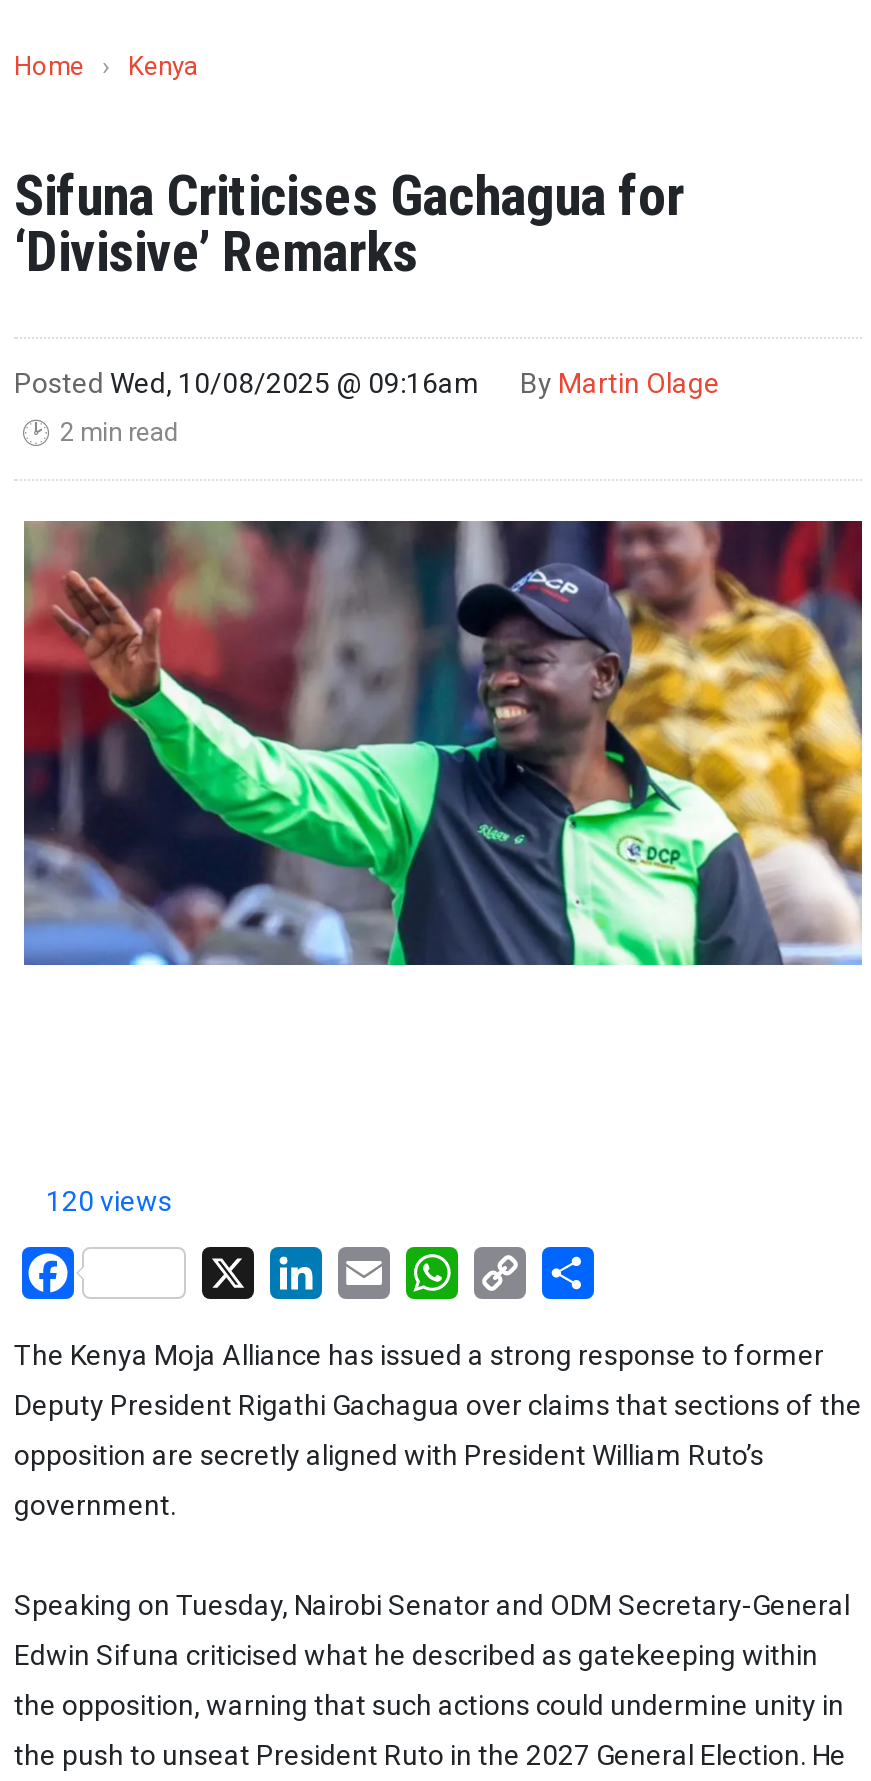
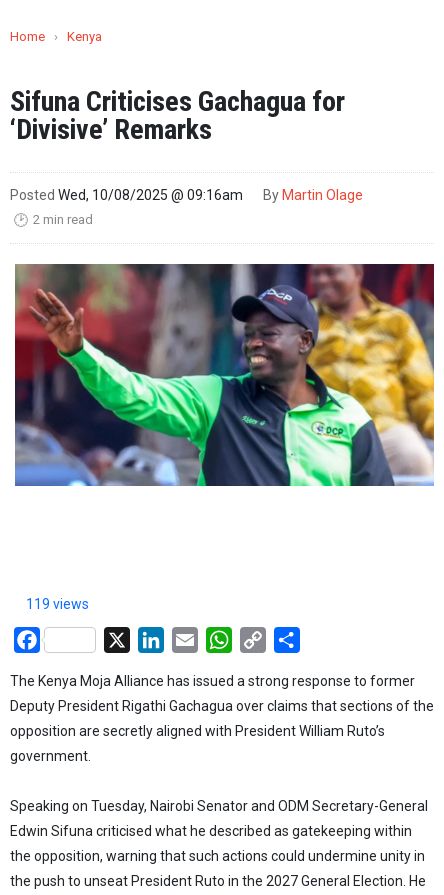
- 120 views
+ 119 views
